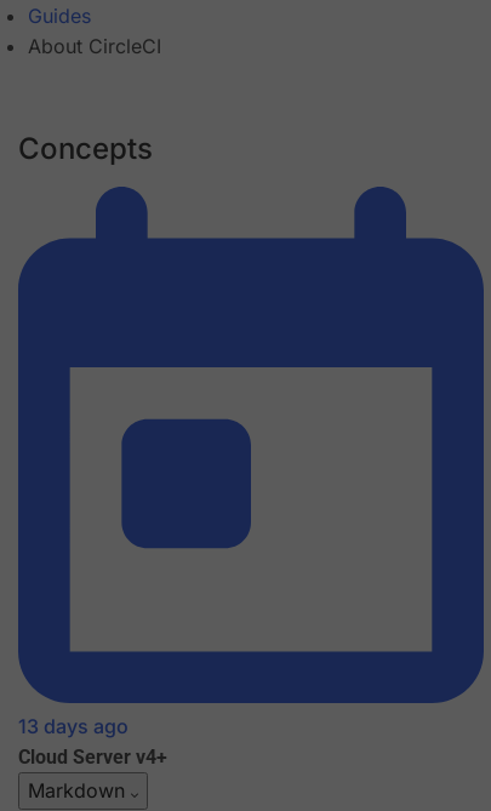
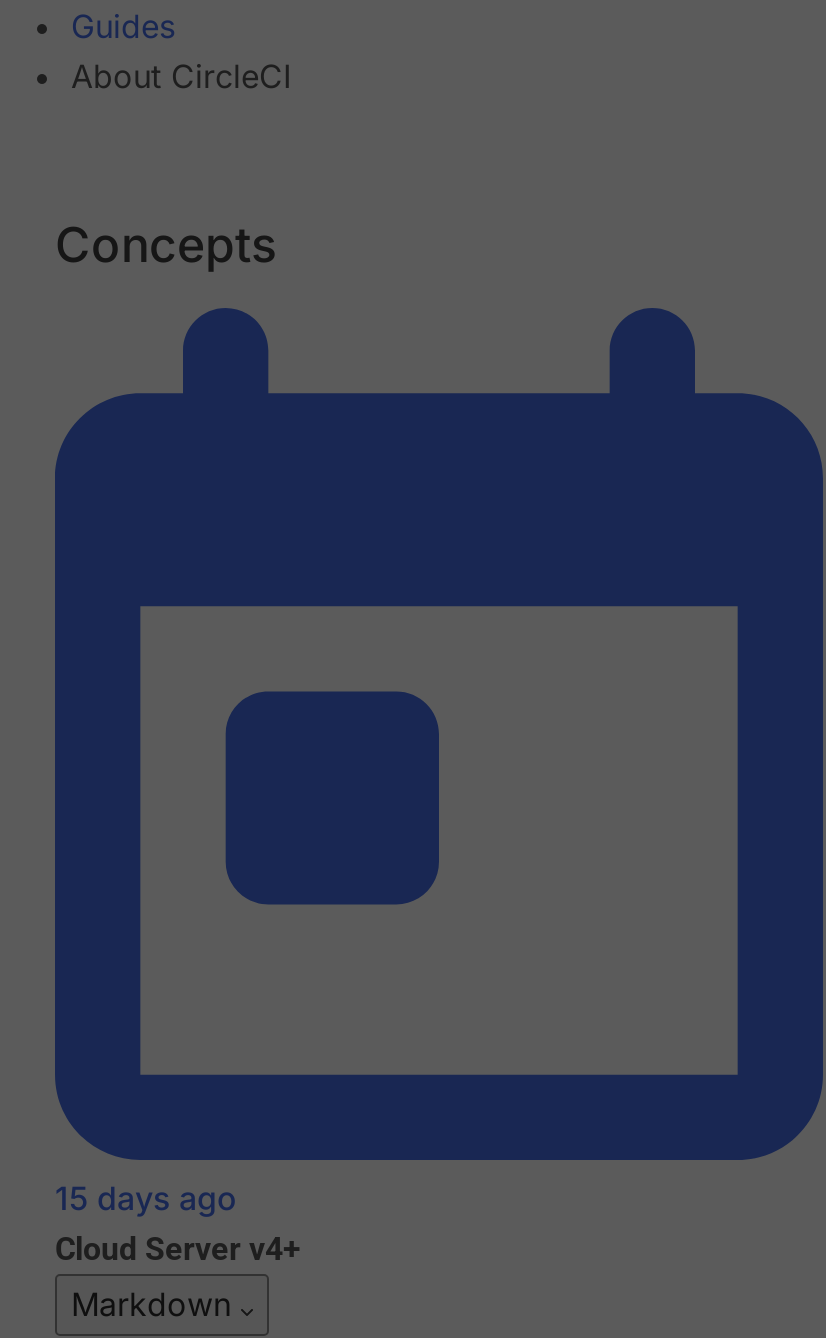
- 13 days ago
+ 15 days ago
